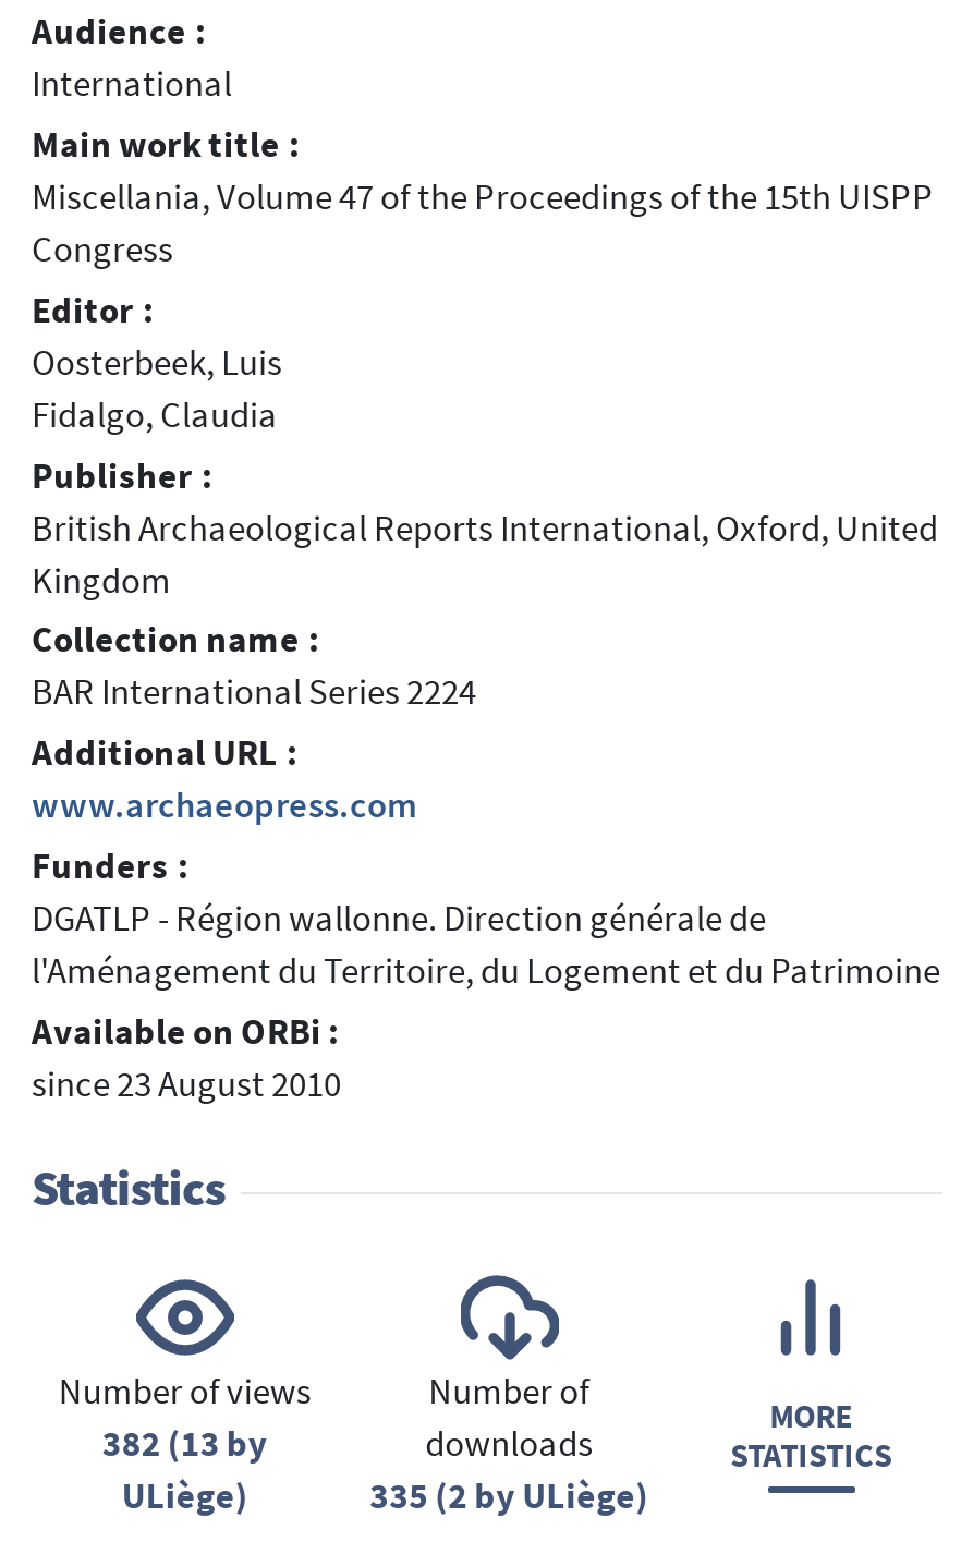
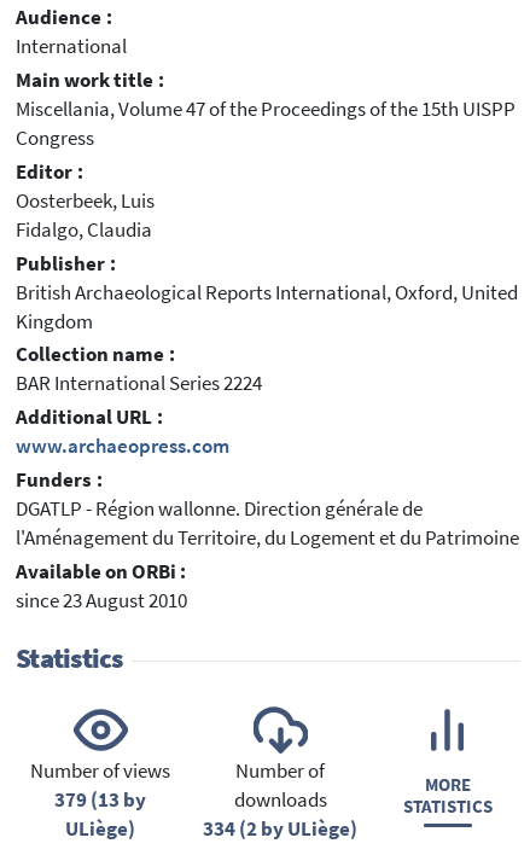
- 382 (13 by
+ 379 (13 by

- 335 (2 by ULiège)
+ 334 (2 by ULiège)
